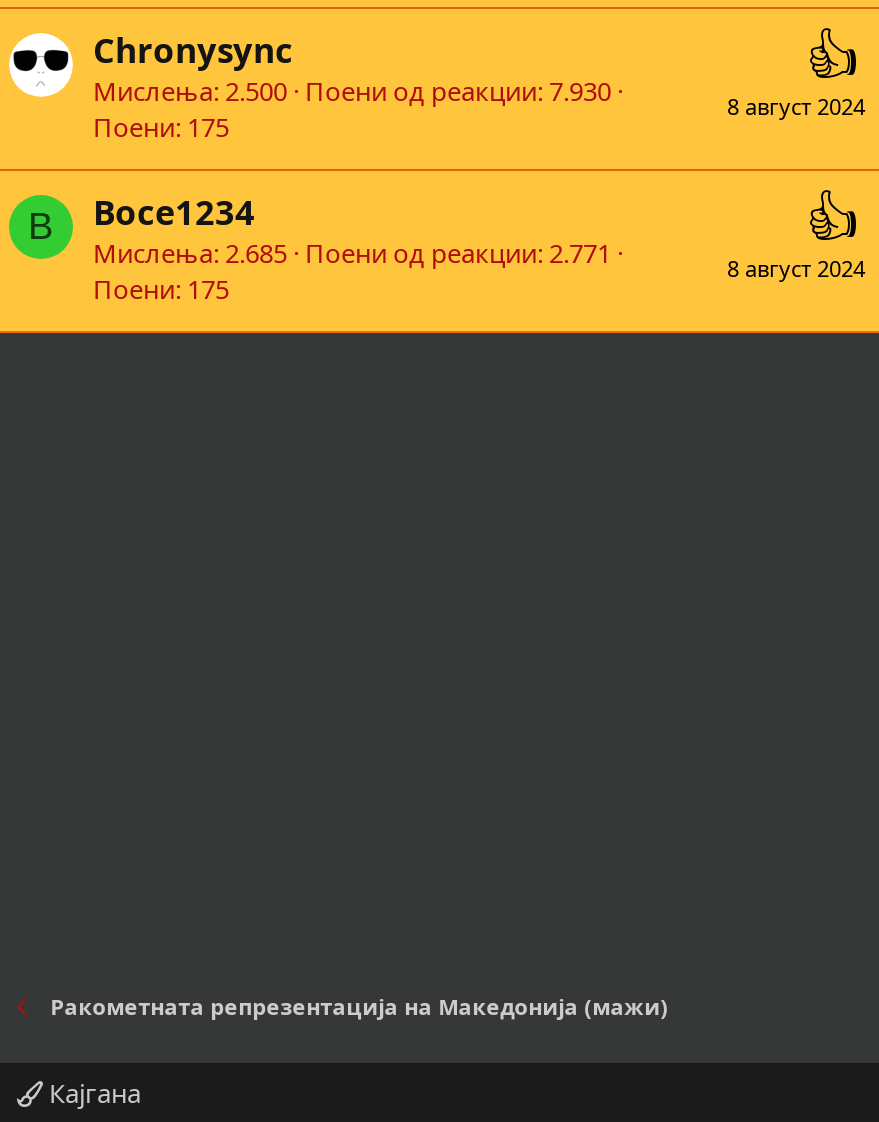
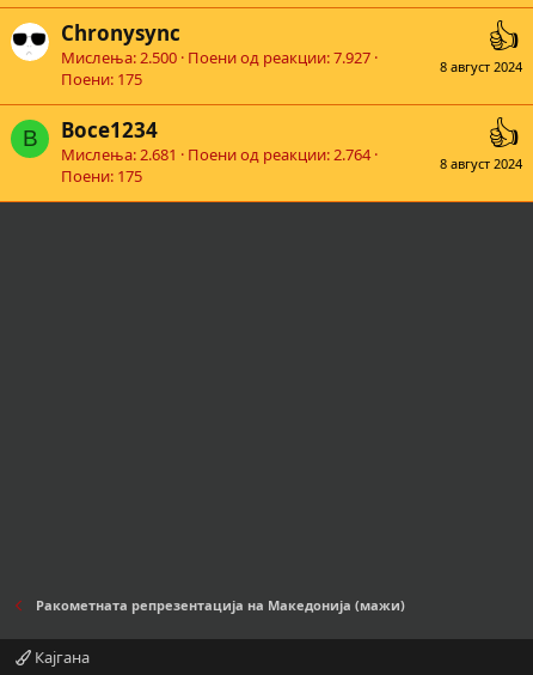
- Мислења 2.500 Поени од реакции 7.930
+ Мислења 2.500 Поени од реакции 7.927

- Мислења 2.685 Поени од реакции 2.771
+ Мислења 2.681 Поени од реакции 2.764
